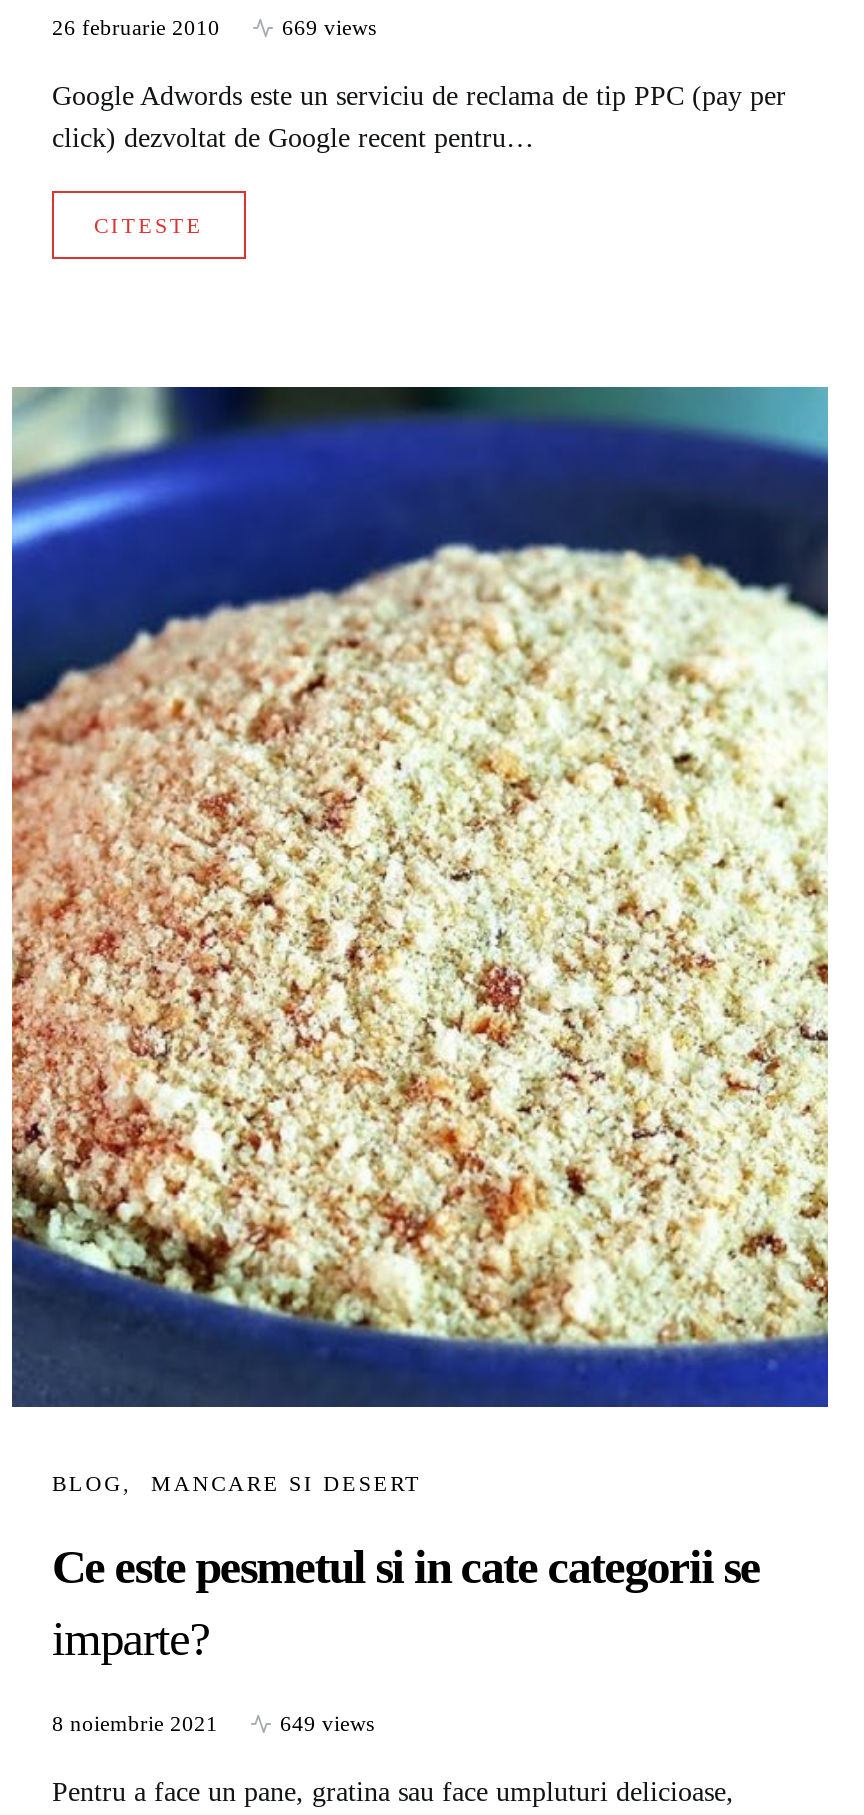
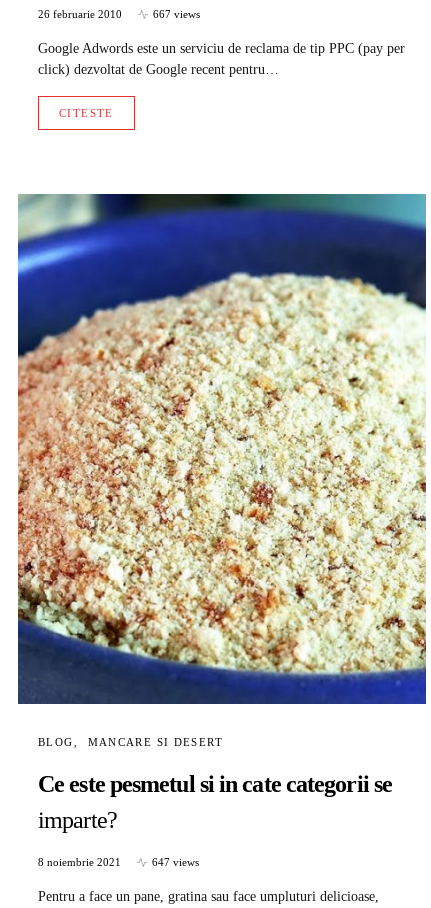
- 669 views
+ 667 views

- 649 views
+ 647 views
